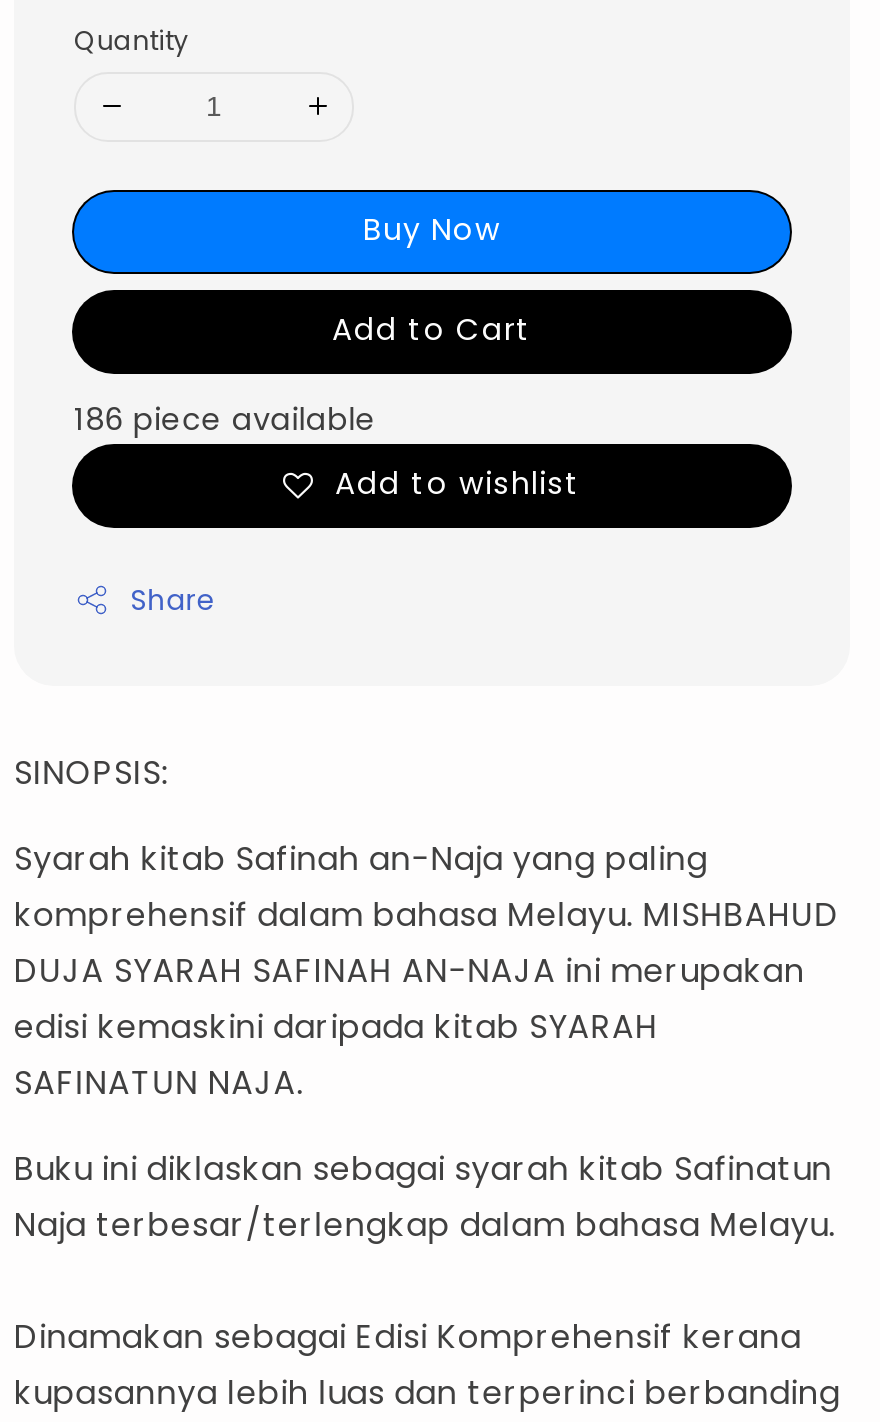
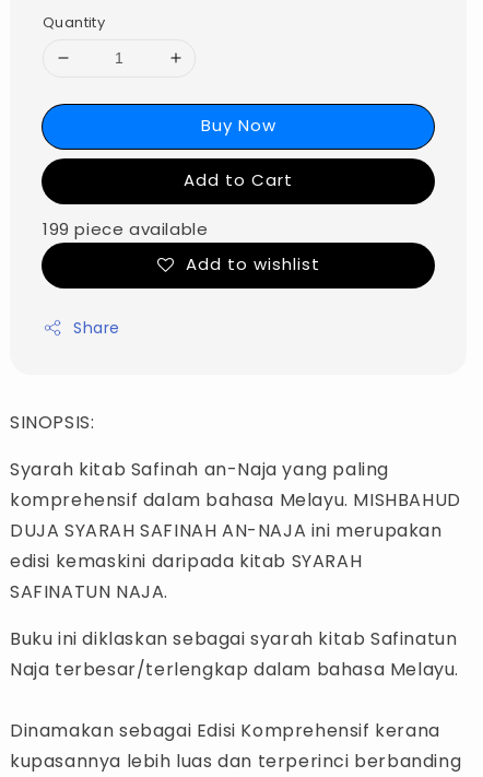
- 186 piece available
+ 199 piece available
